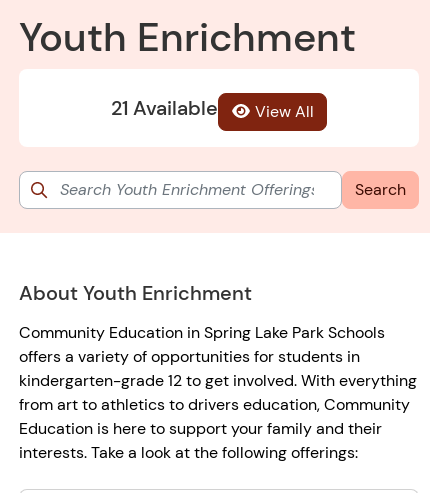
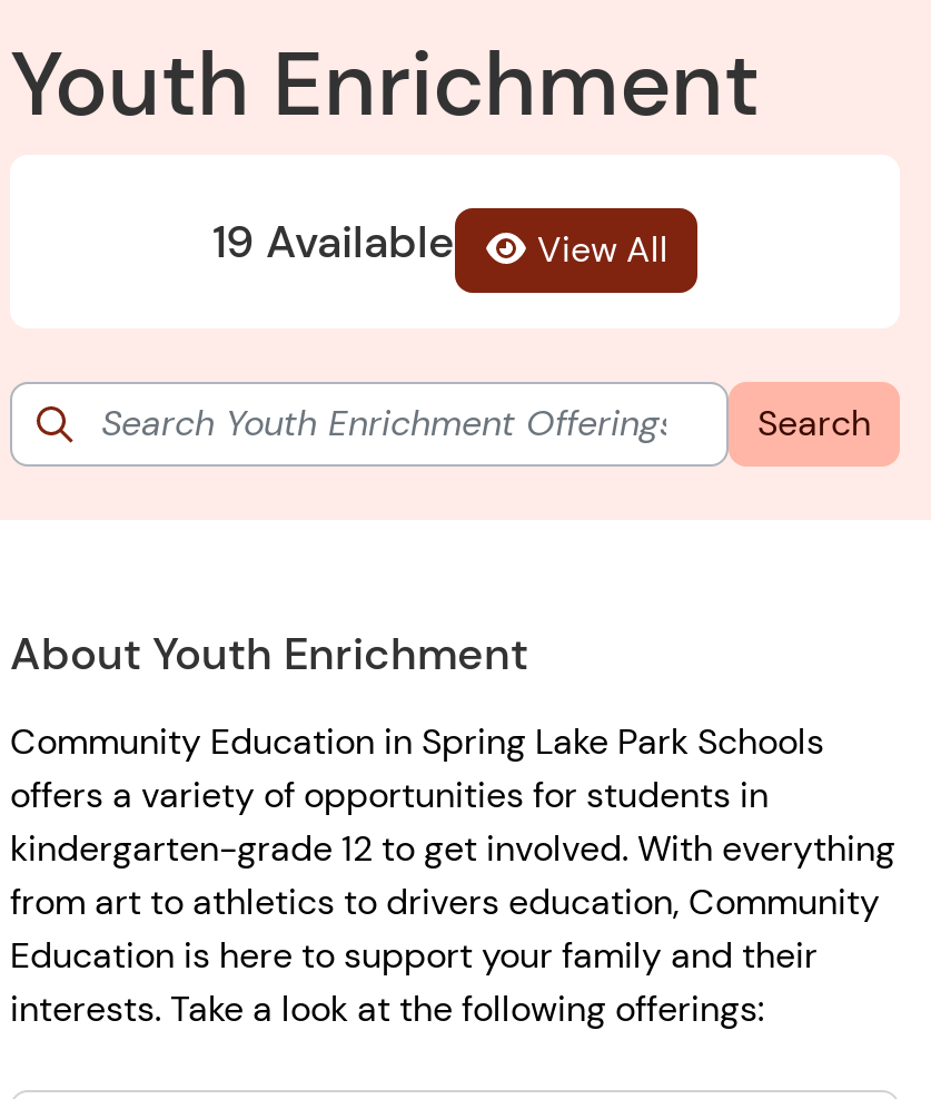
- 21 Available View All
+ 19 Available View All
